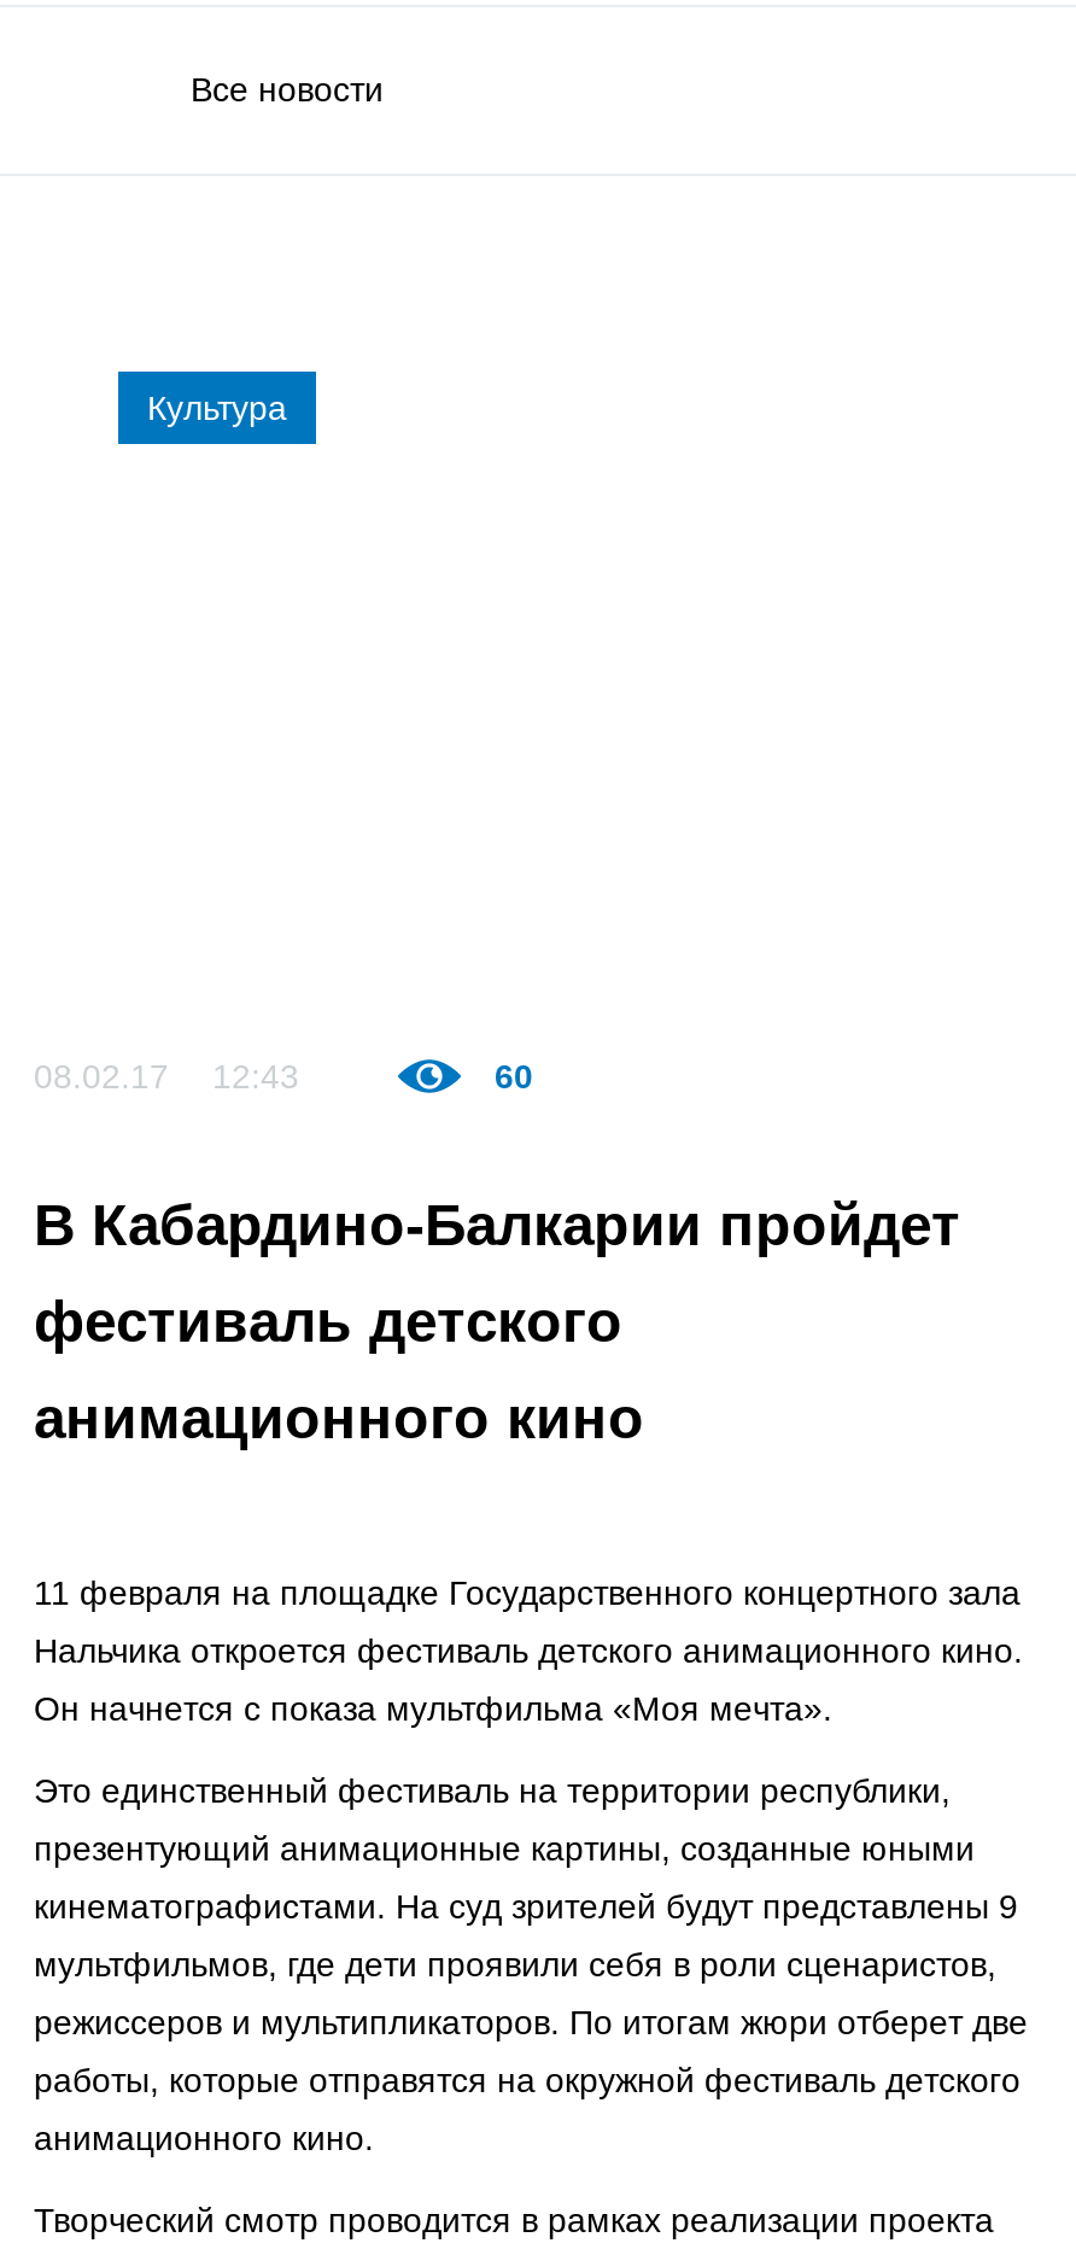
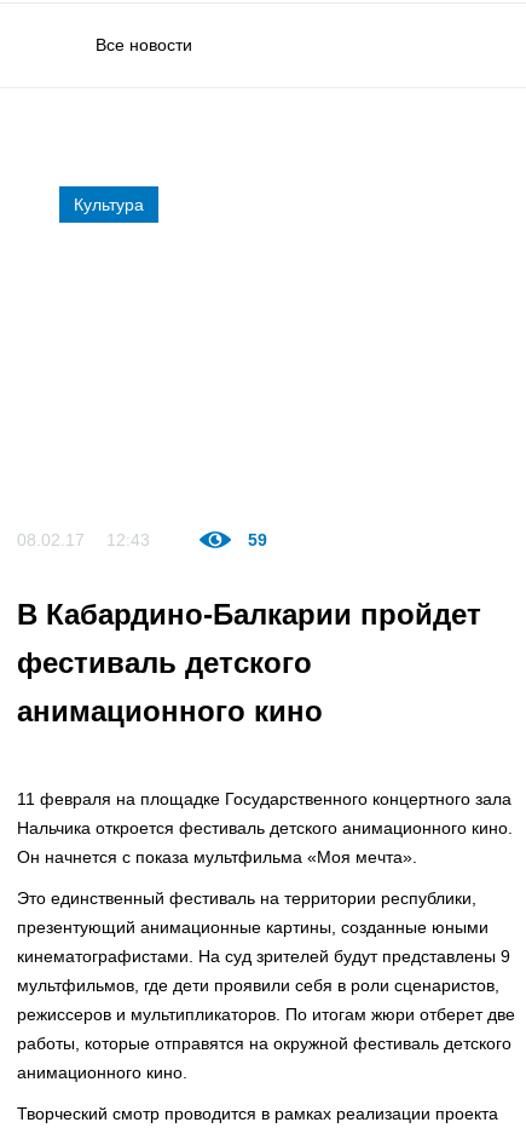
- 60
+ 59
